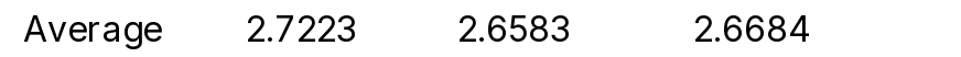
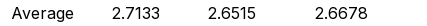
- Average 2.7223
+ Average 2.7133

- 2.6583
+ 2.6515

- 2.6684
+ 2.6678
